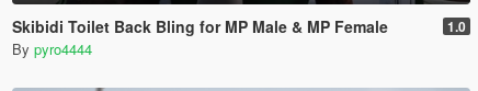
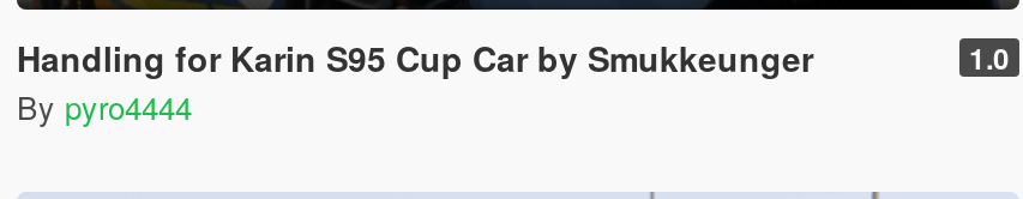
- Skibidi Toilet Back Bling for MP Male & MP Female
+ Handling for Karin S95 Cup Car by Smukkeunger
